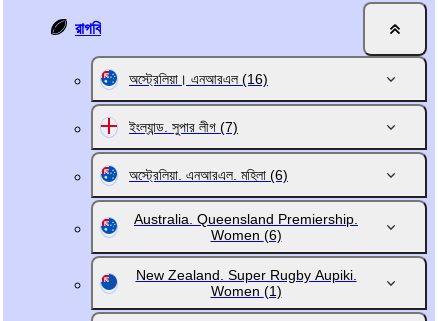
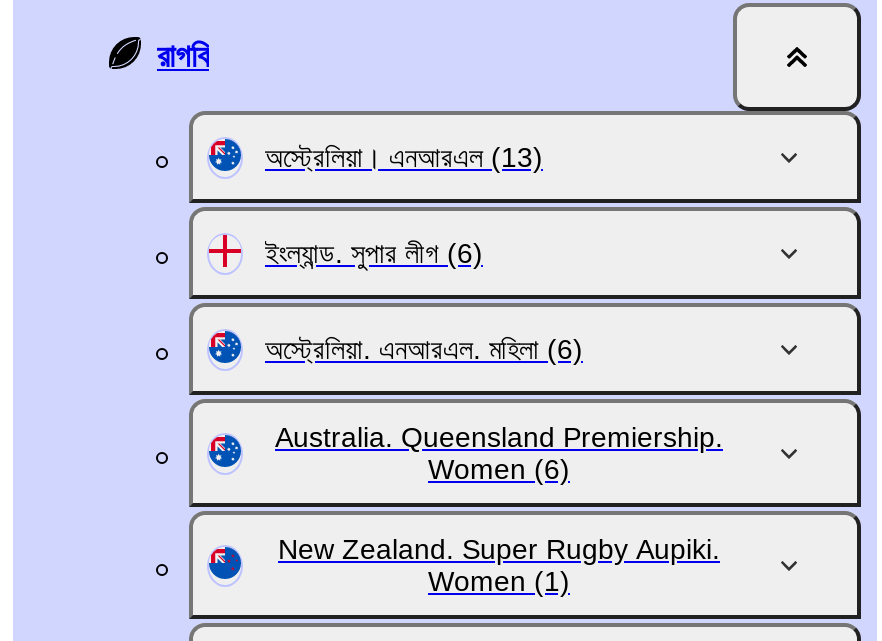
- অস্ট্রেলিয়া। এনআরএল (16)
+ অস্ট্রেলিয়া। এনআরএল (13)

- ইংল্যান্ড. সুপার লীগ (7)
+ ইংল্যান্ড. সুপার লীগ (6)
